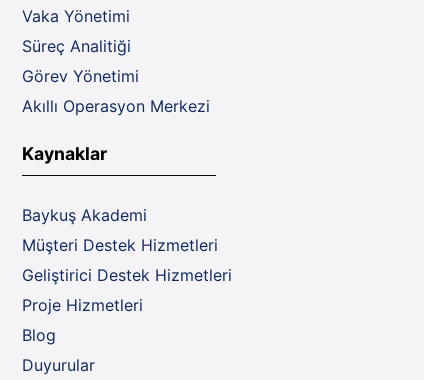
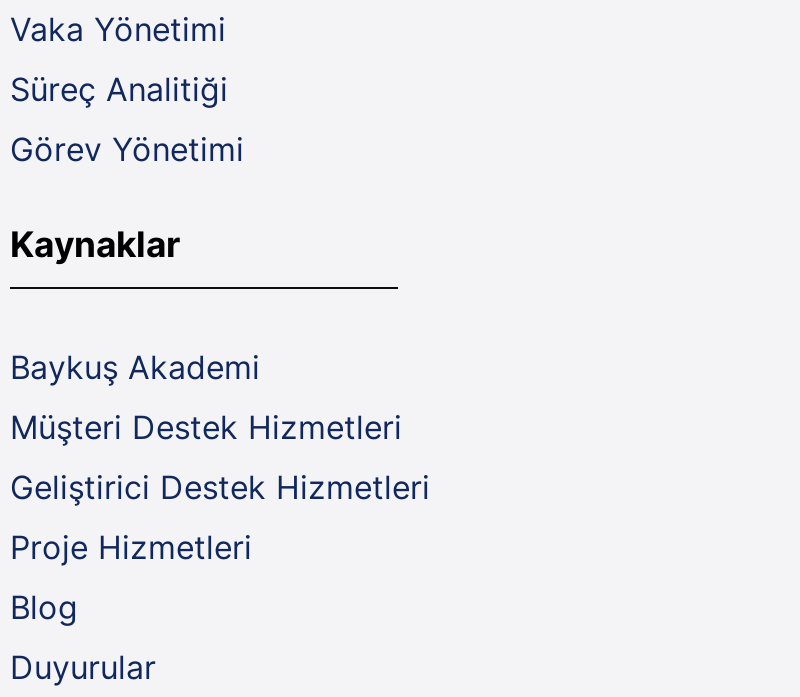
- Akıllı Operasyon Merkezi
